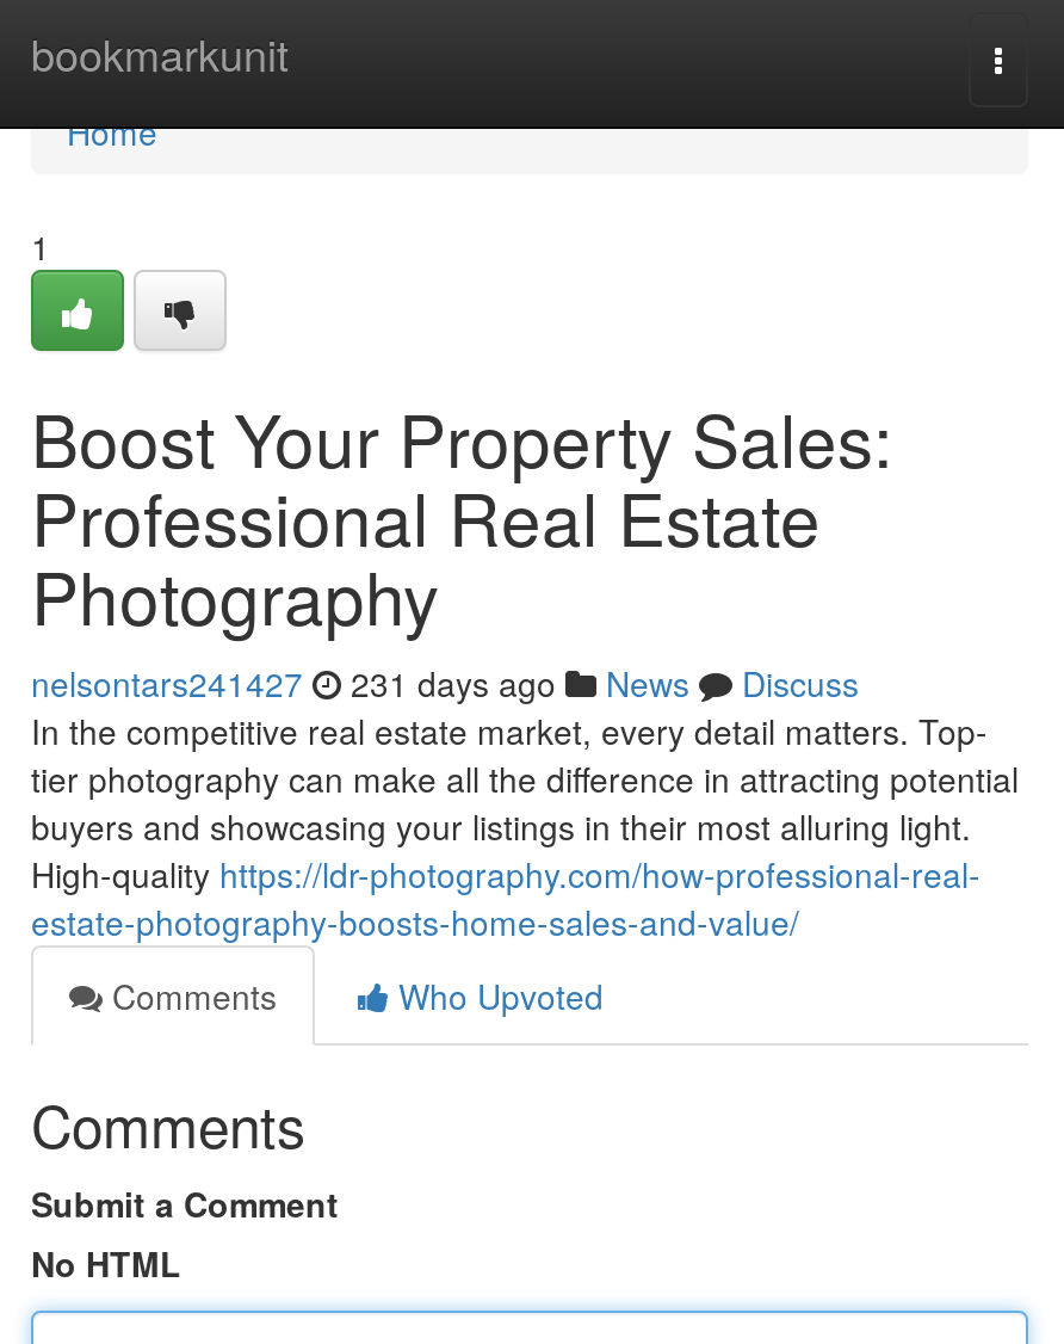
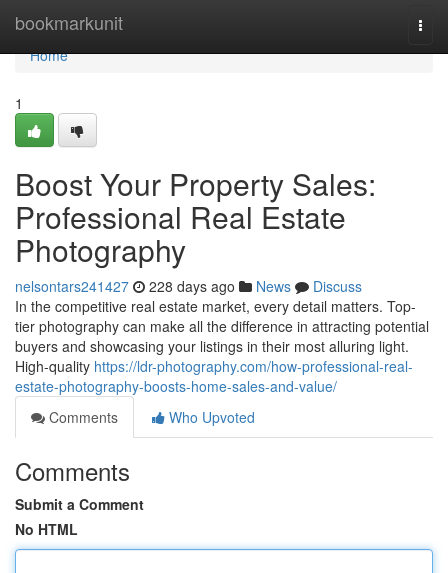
- nelsontars241427 231 days ago News Discuss
+ nelsontars241427 228 days ago News Discuss
